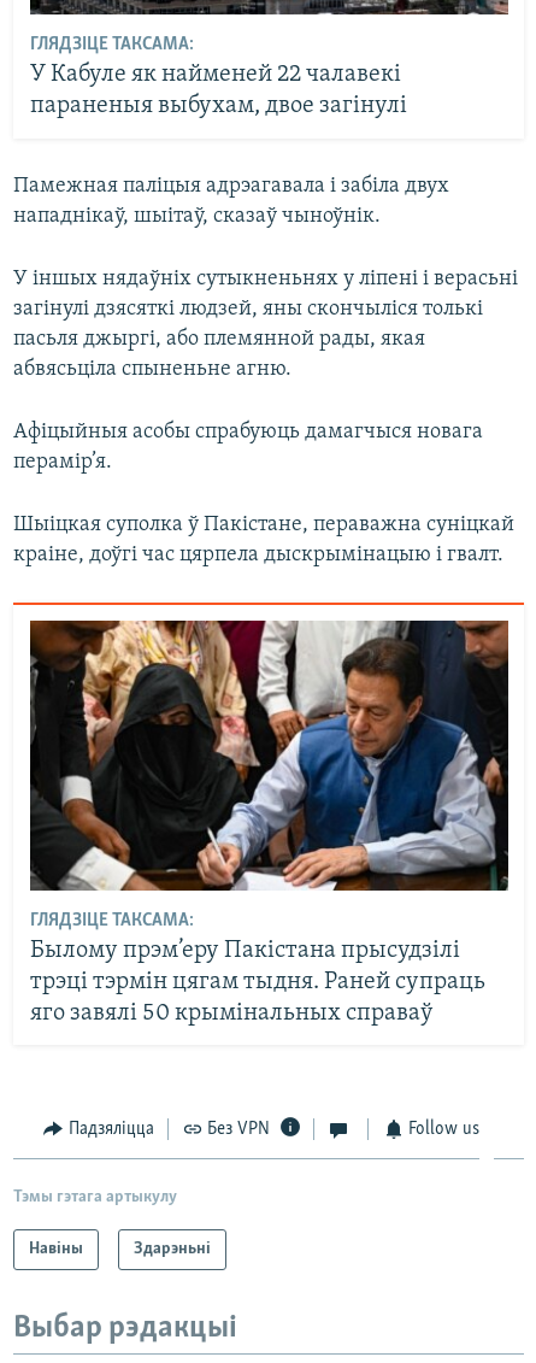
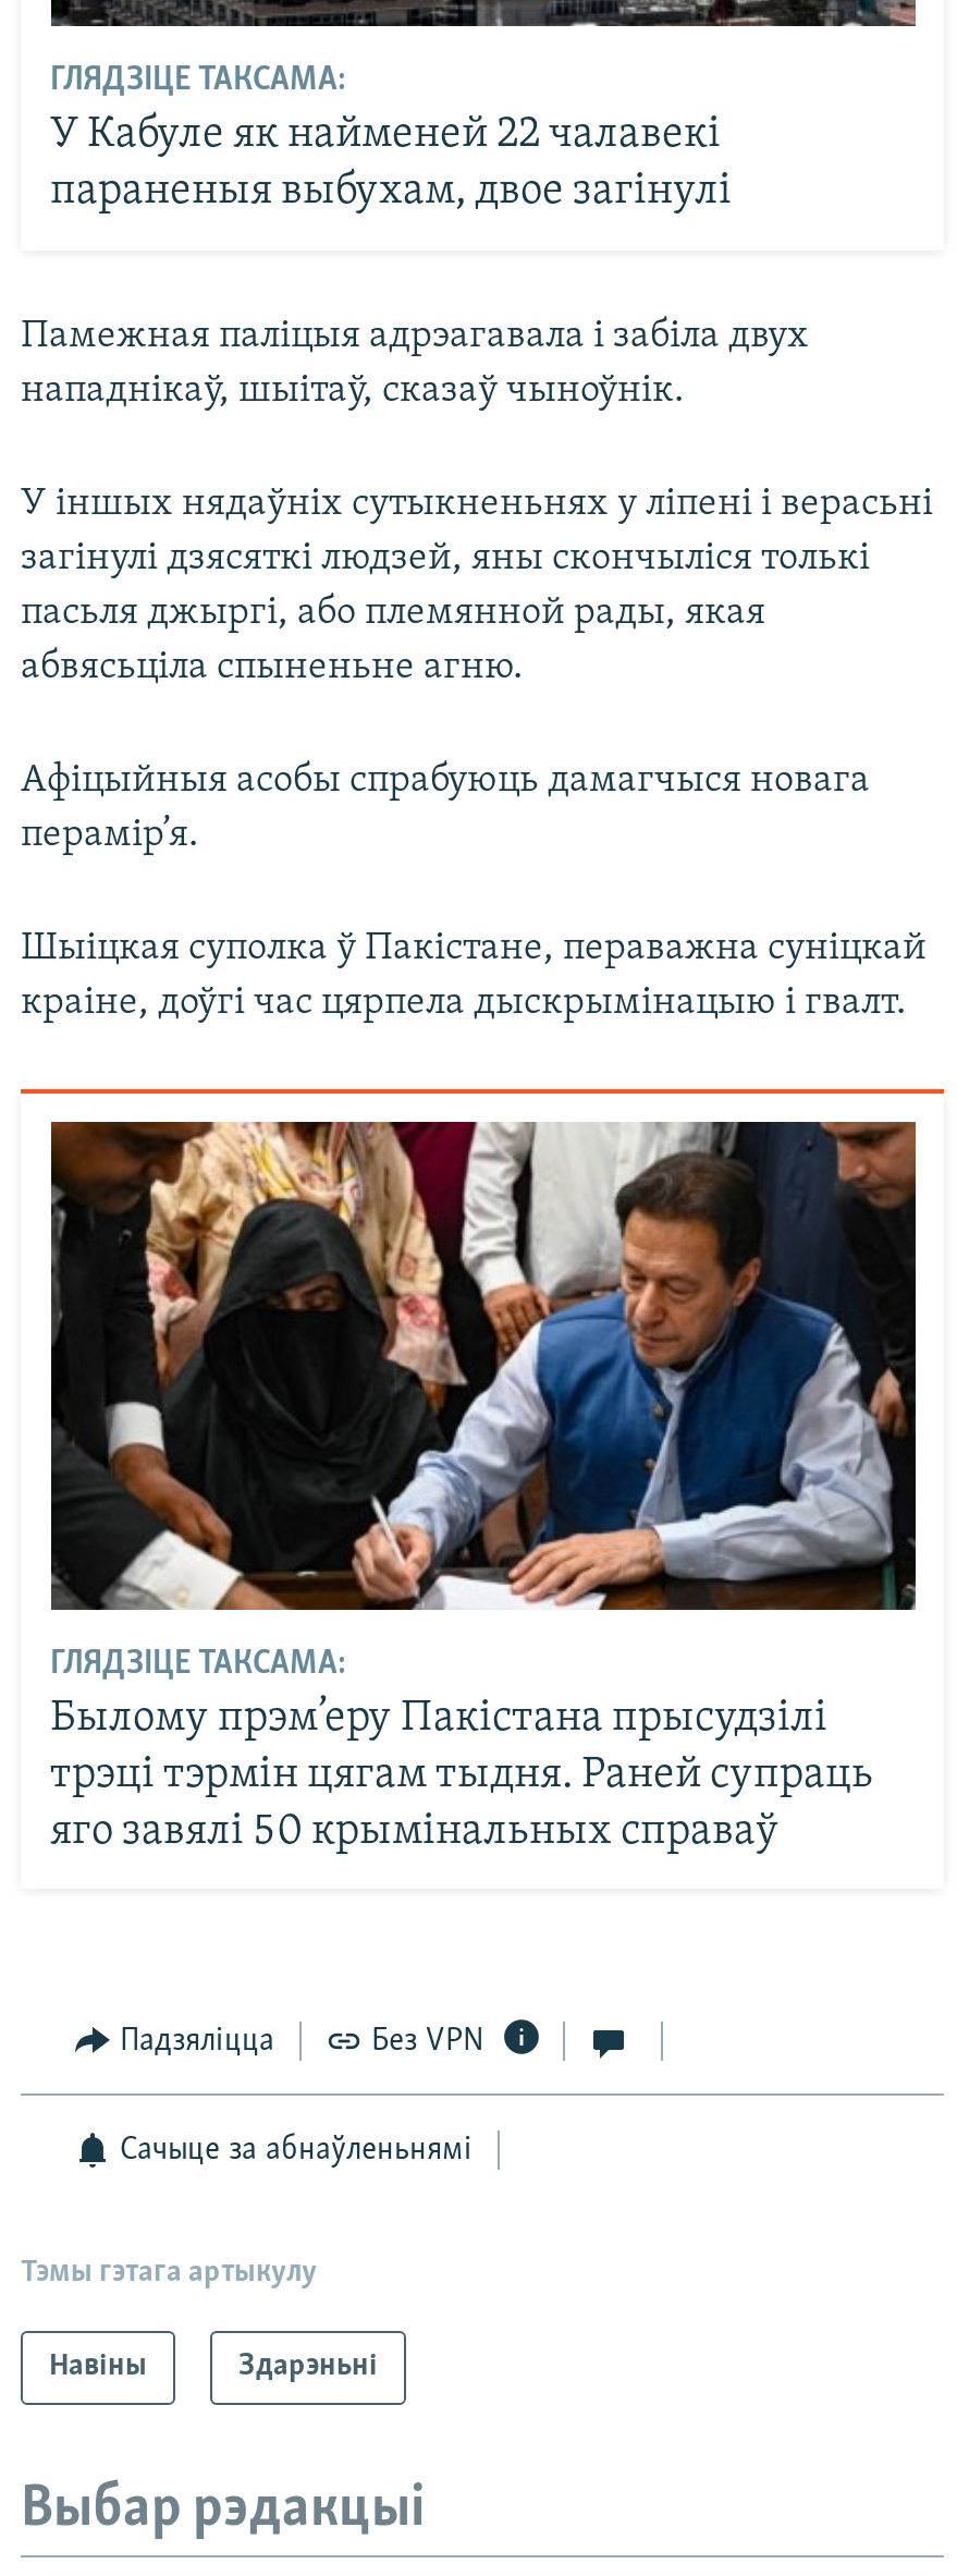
- Follow us
+ Сачыце за абнаўленьнямі
